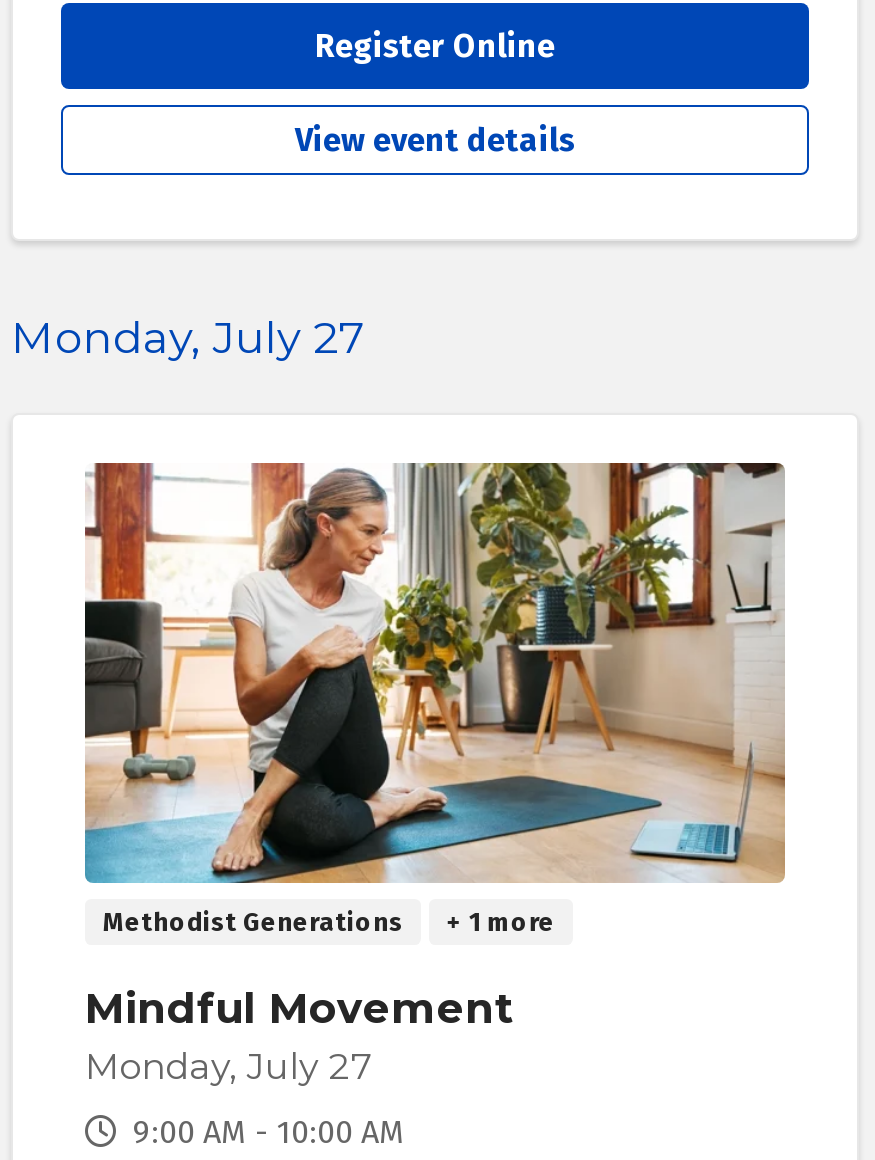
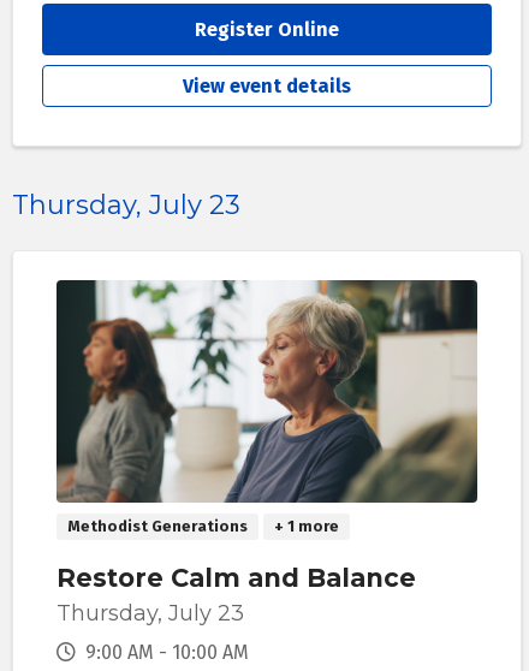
- Monday, July 27
+ Thursday, July 23

- [image]
+ [image]

- Mindful Movement
- Monday, July 27
+ Restore Calm and Balance
+ Thursday, July 23
